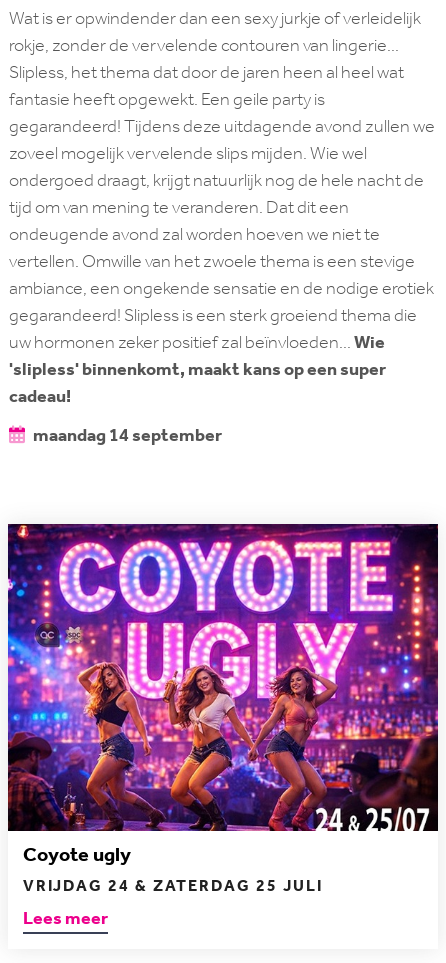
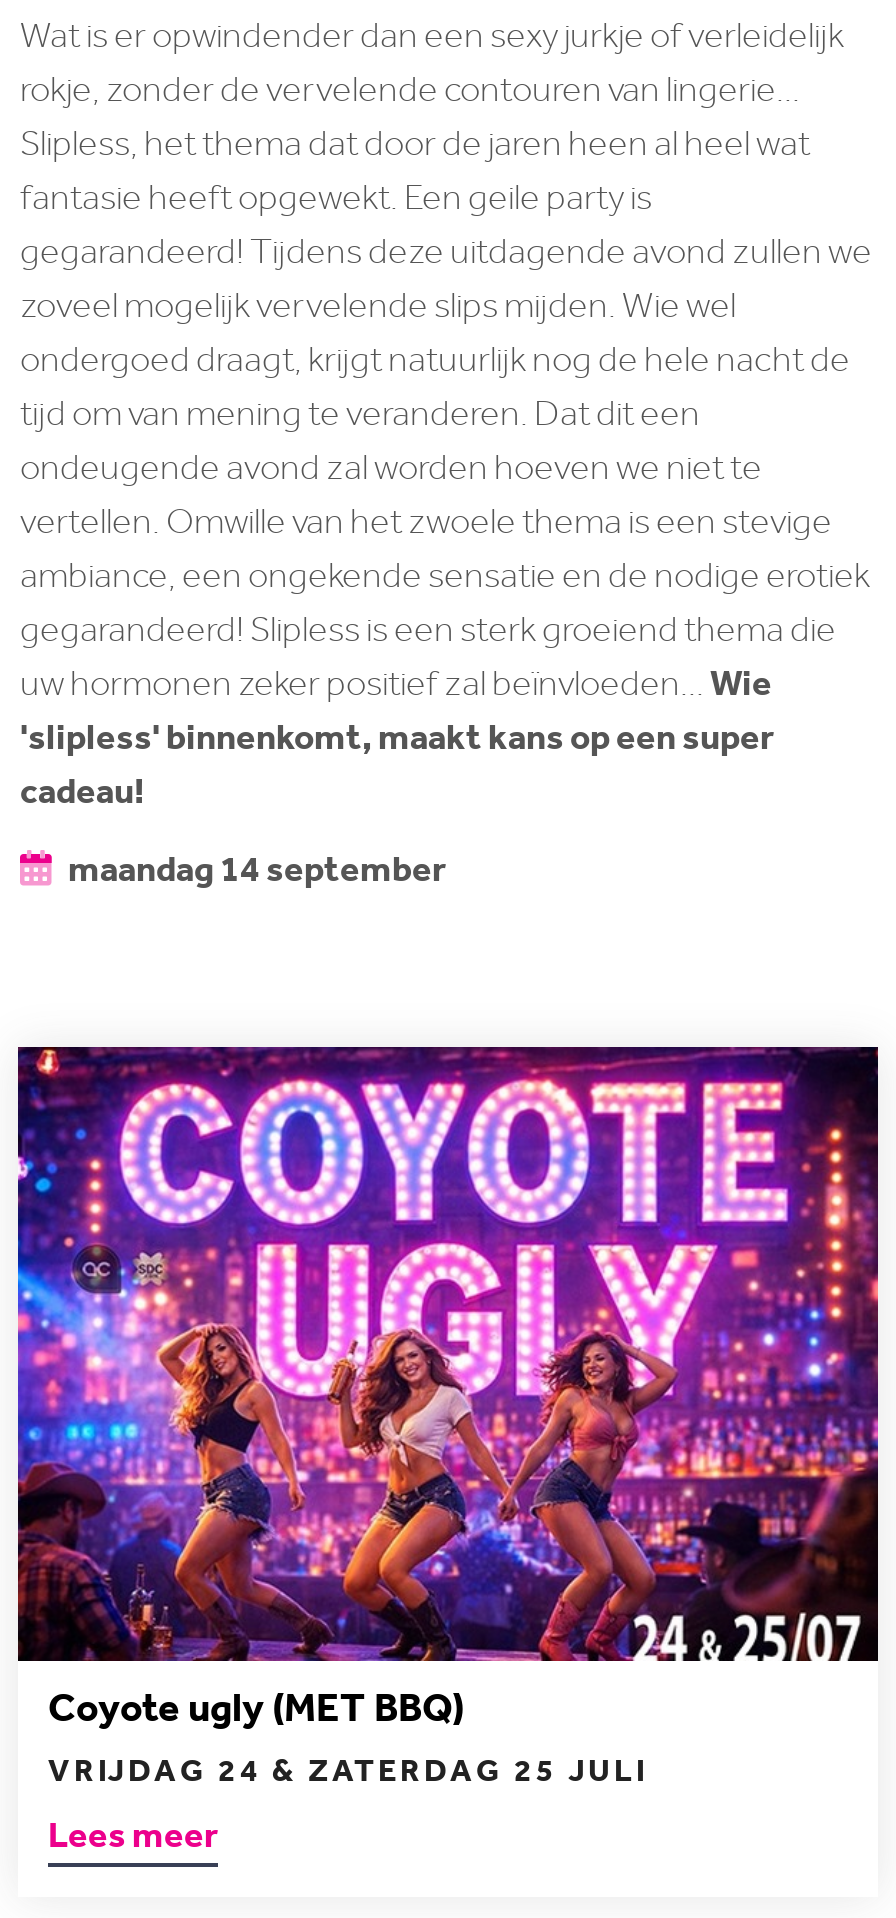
- Coyote ugly
+ Coyote ugly (MET BBQ)
